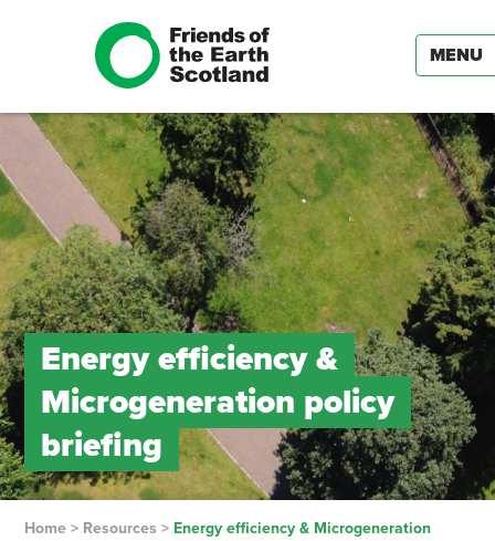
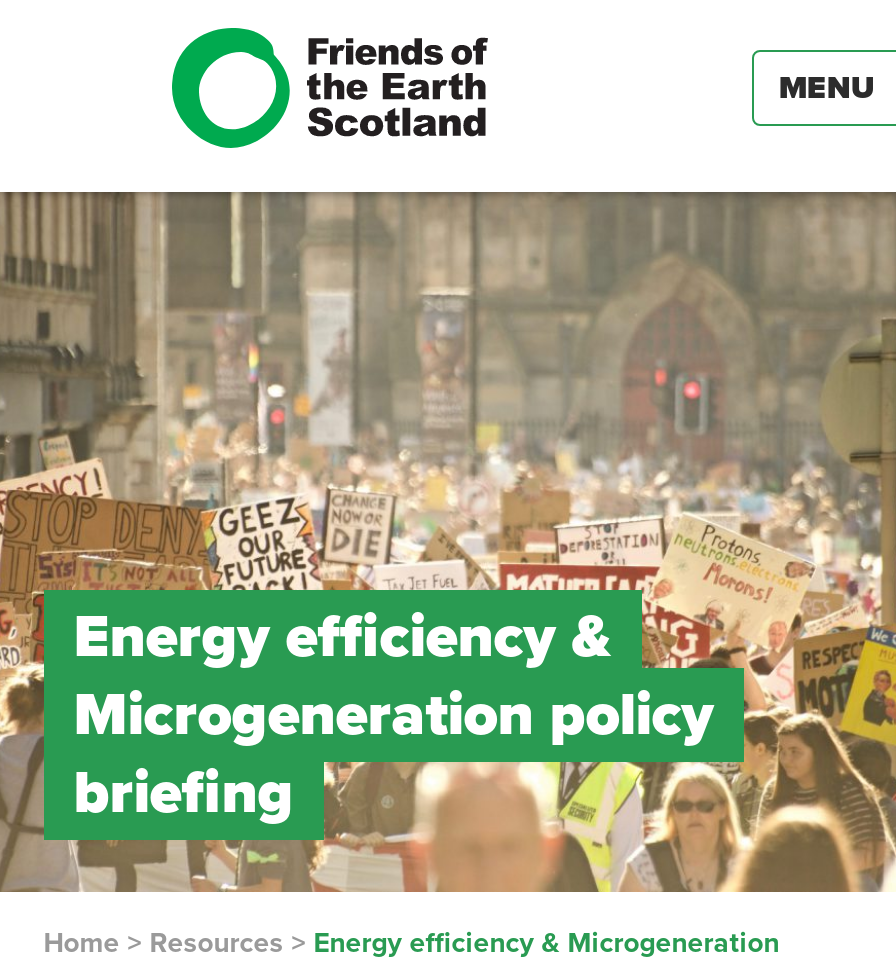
- [image]
+ [image]
